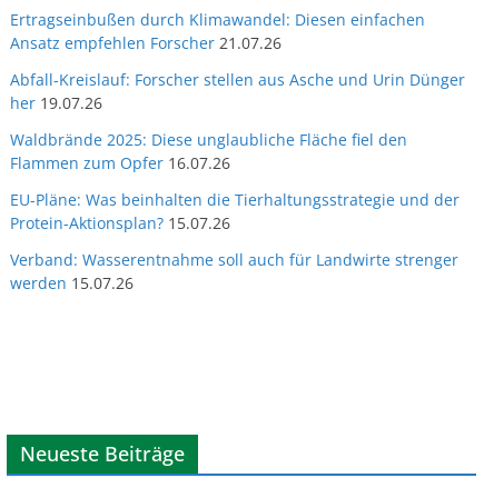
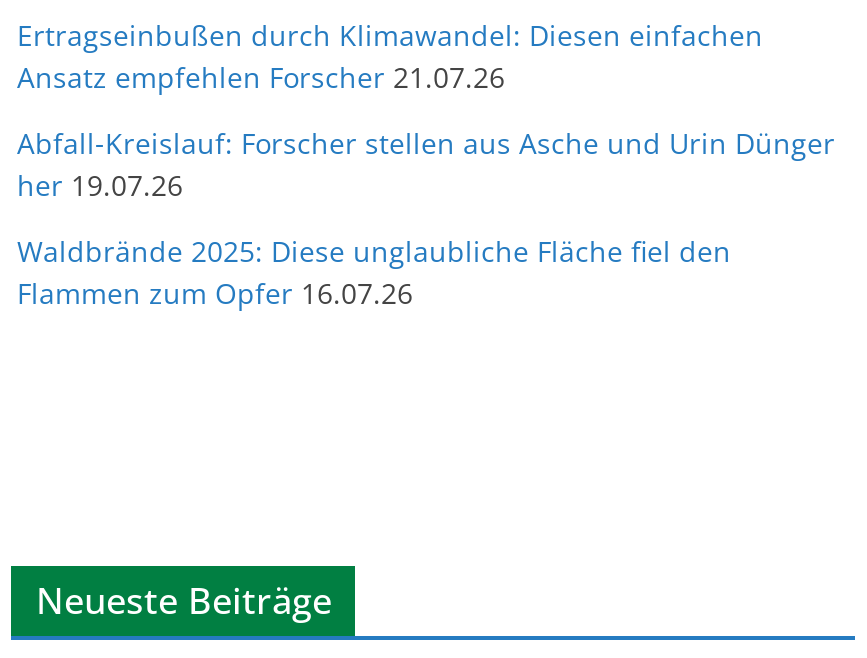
- EU-Pläne: Was beinhalten die Tierhaltungsstrategie und der
- Protein-Aktionsplan? 15.07.26
- Verband: Wasserentnahme soll auch für Landwirte strenger
- werden 15.07.26
